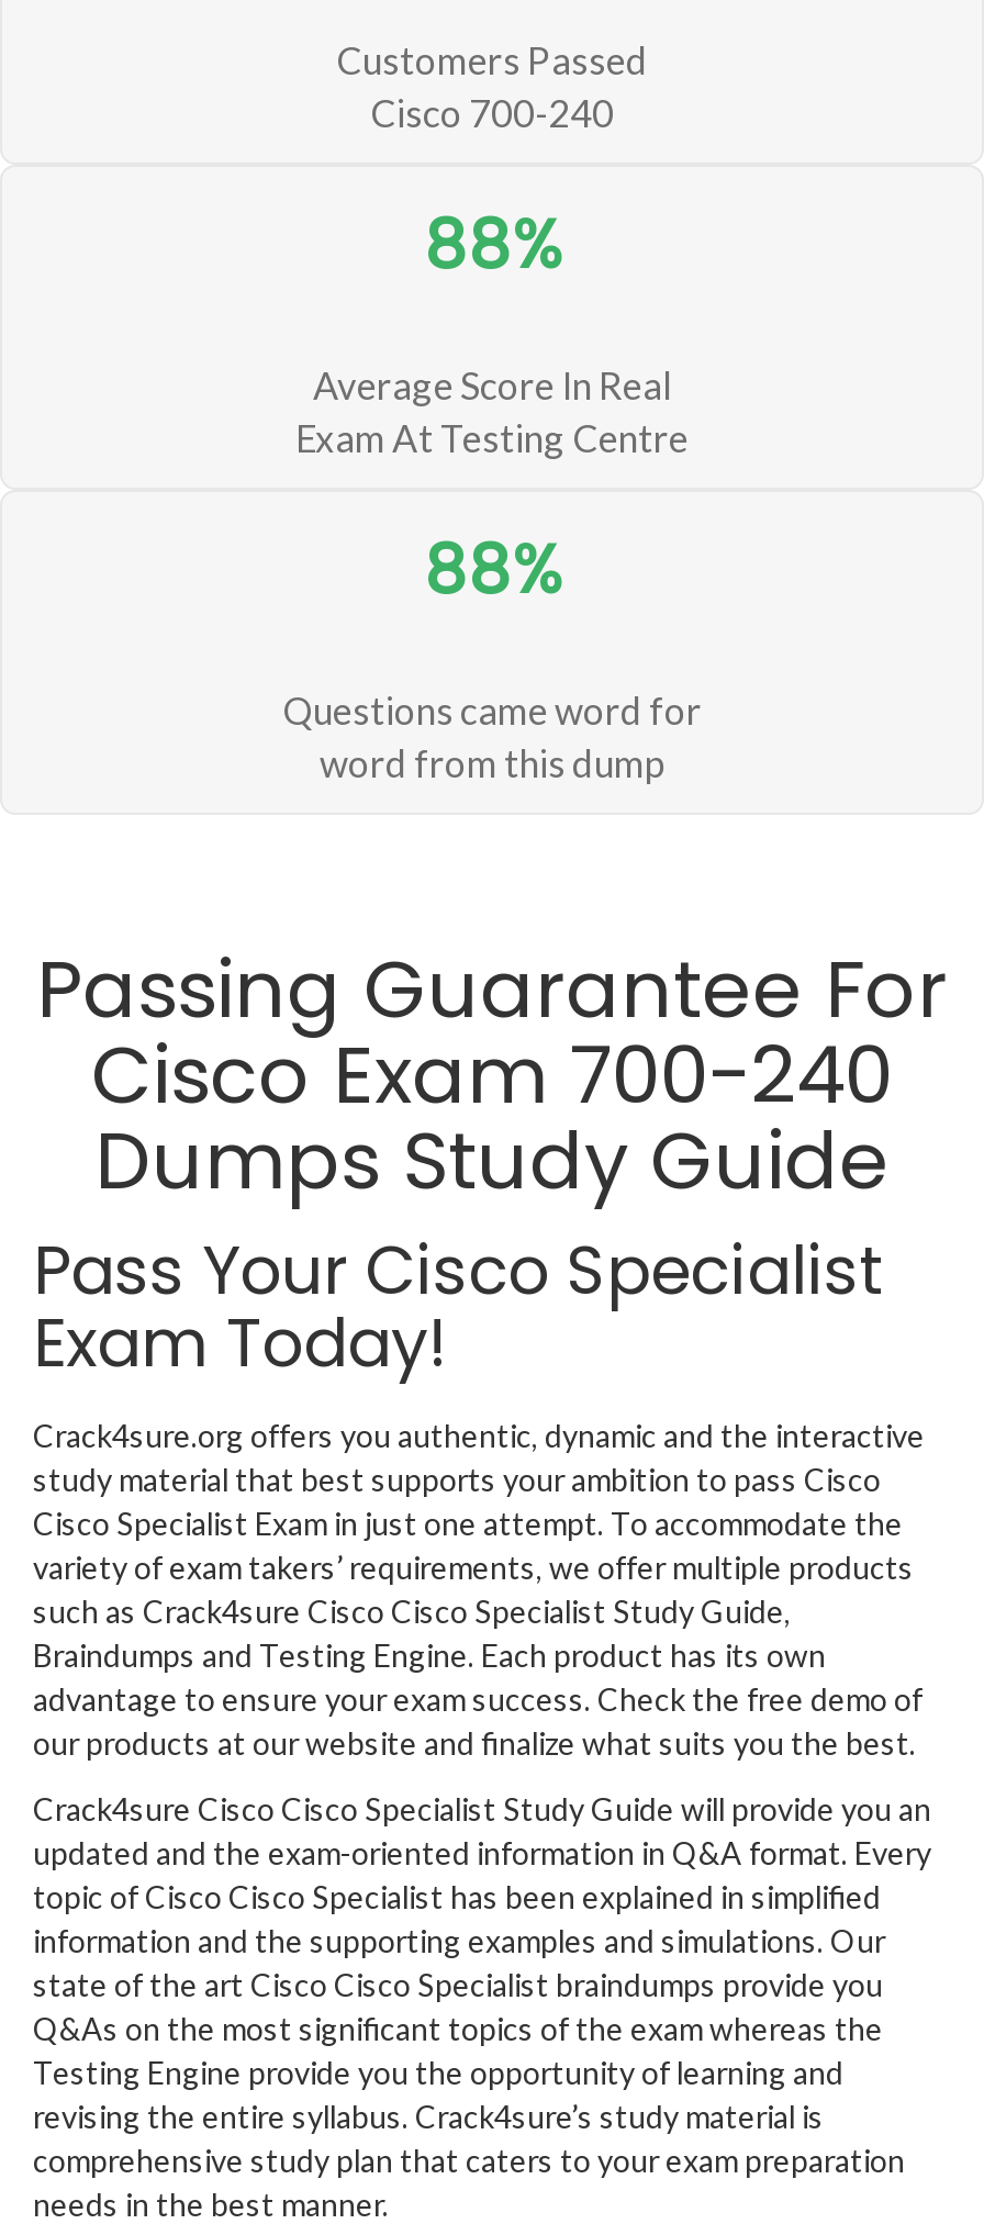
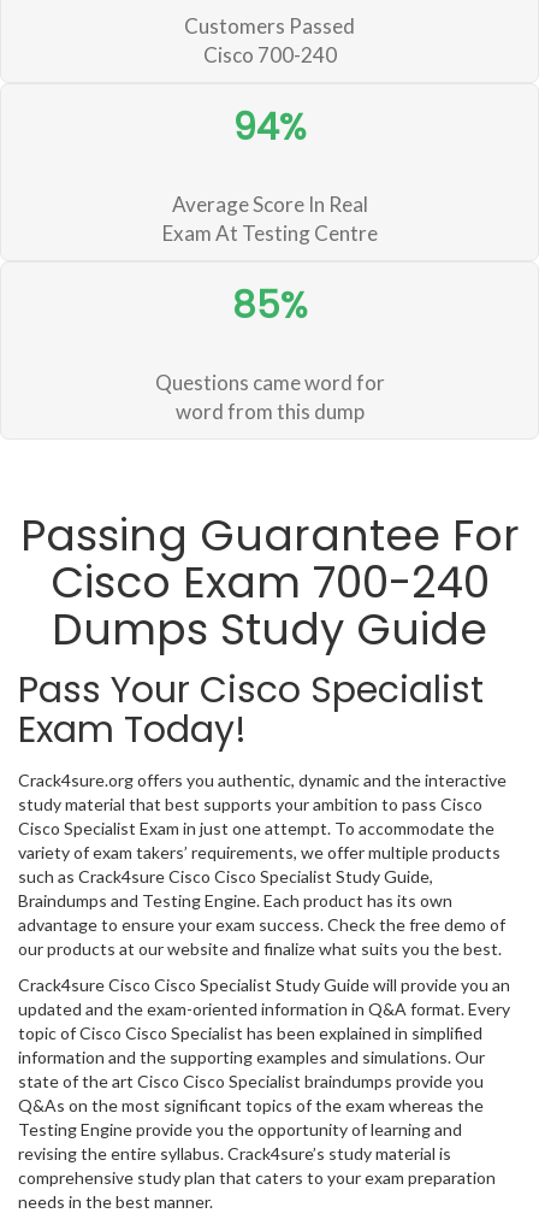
- 88%
+ 94%

- 88%
+ 85%
